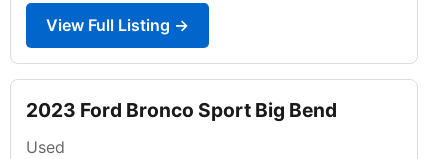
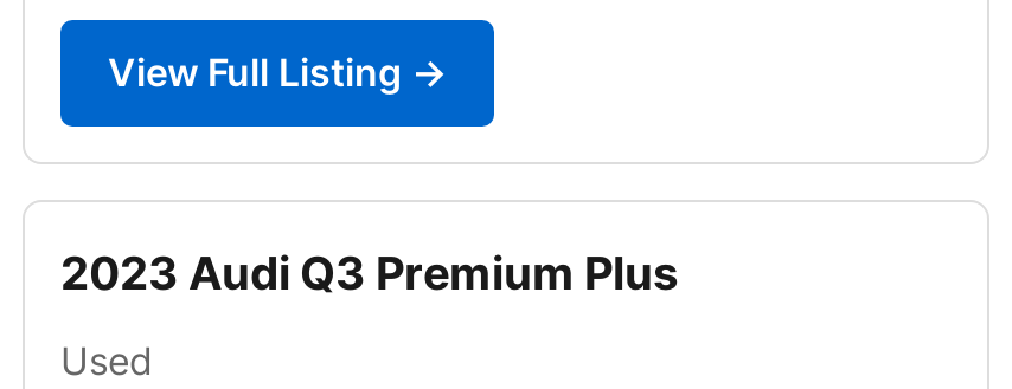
- 2023 Ford Bronco Sport Big Bend
+ 2023 Audi Q3 Premium Plus
